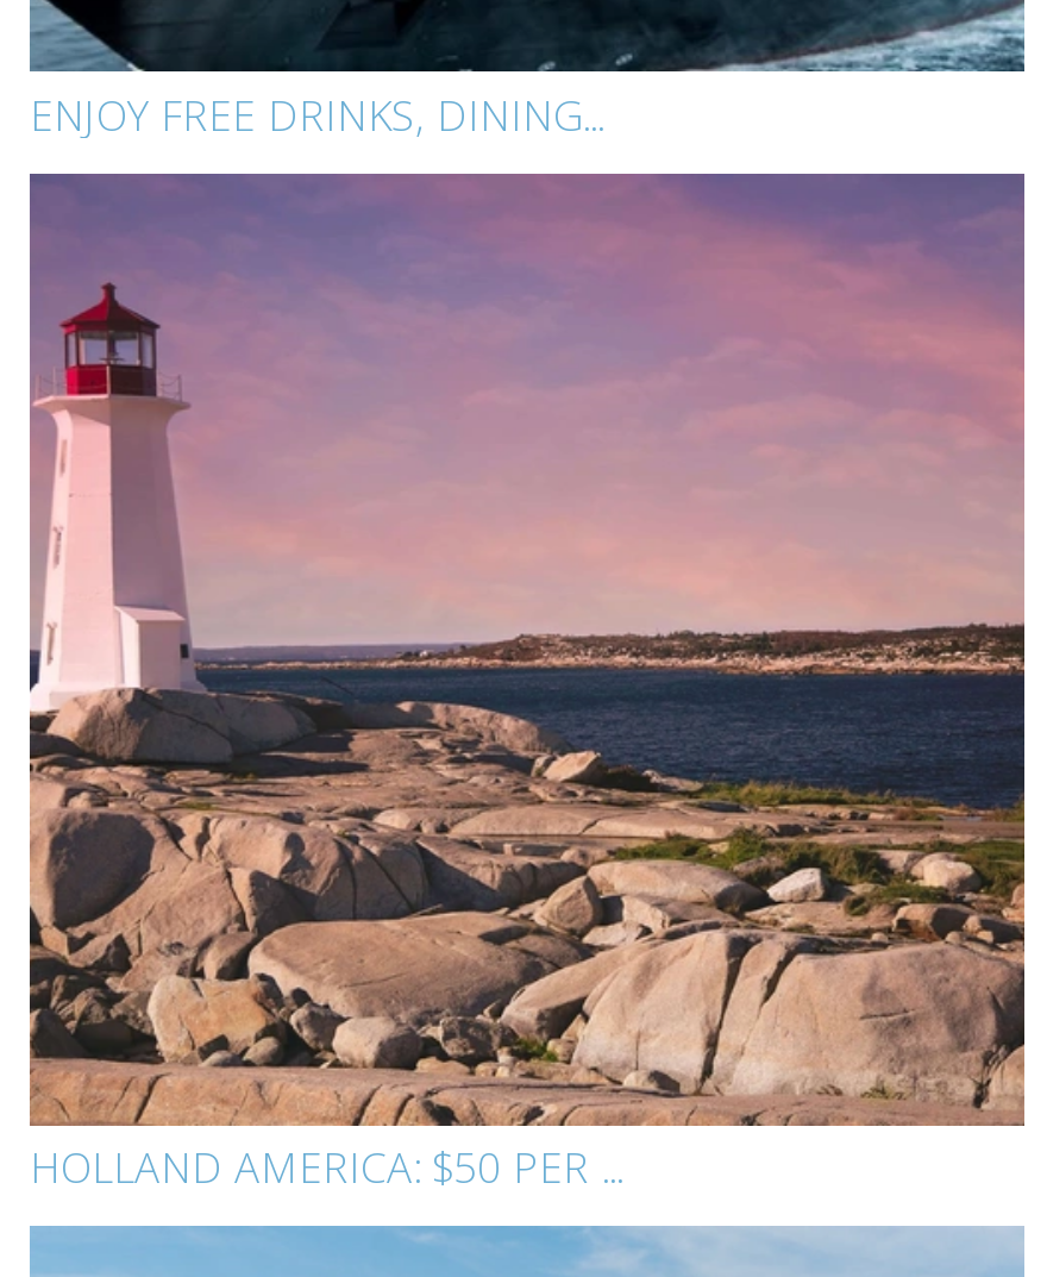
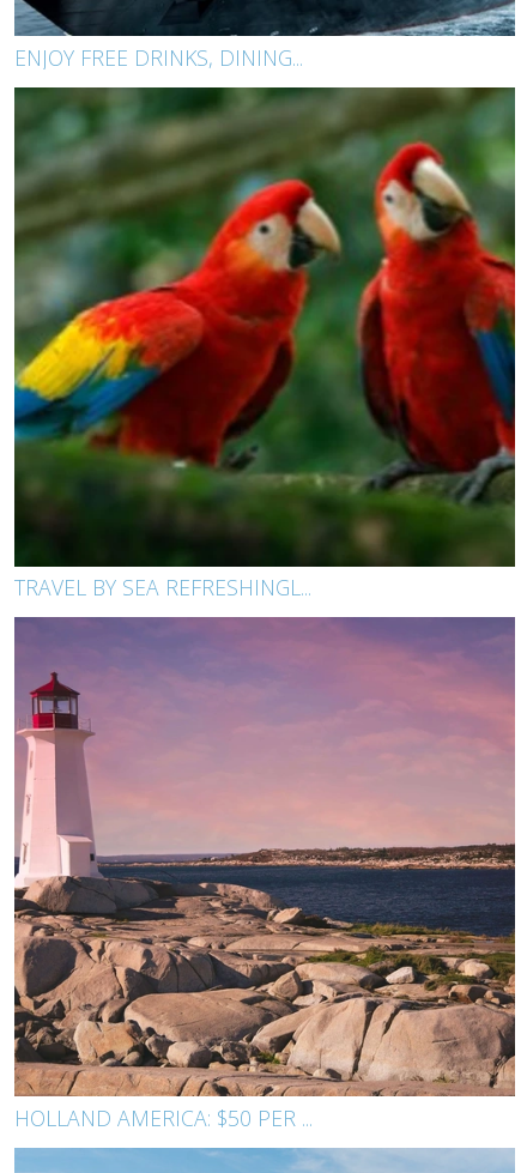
+ [image]
+ TRAVEL BY SEA REFRESHINGL...
